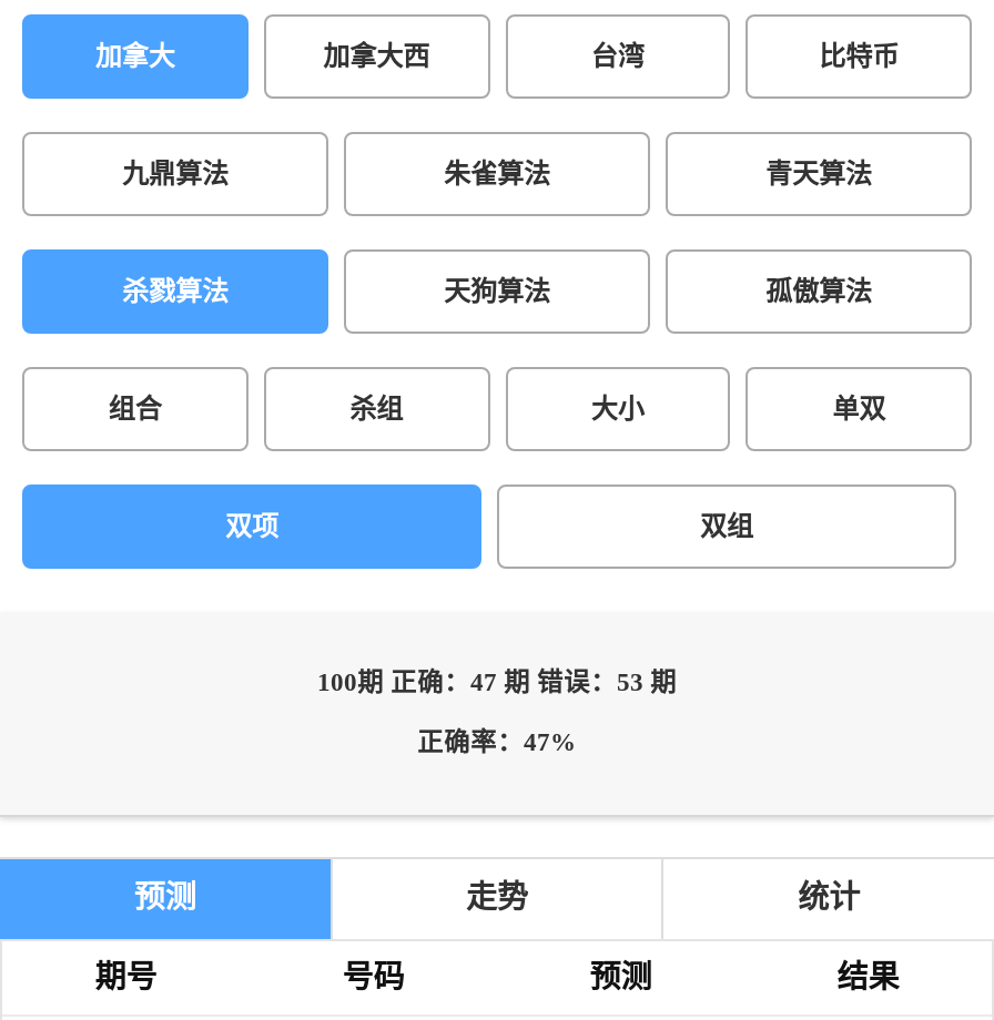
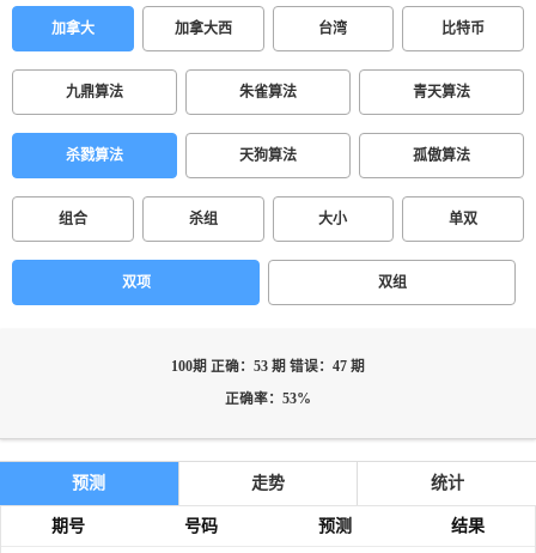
- 100期 正确：47 期 错误：53 期
+ 100期 正确：53 期 错误：47 期

- 正确率：47%
+ 正确率：53%
